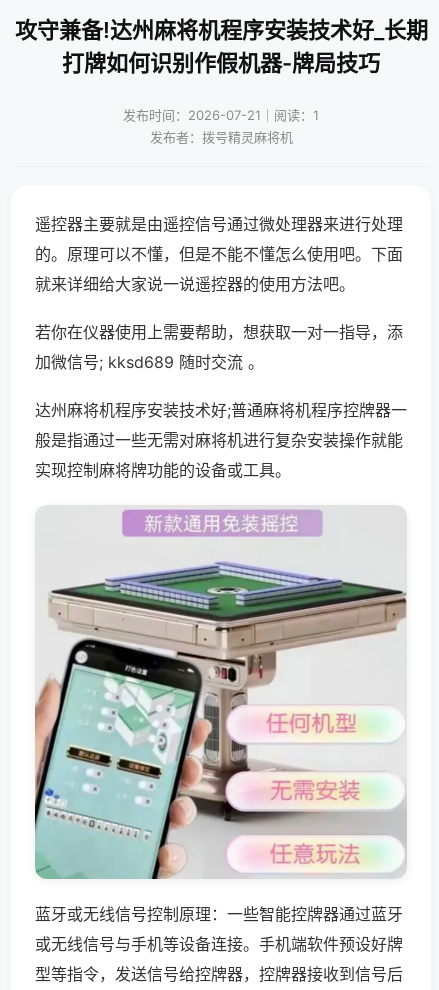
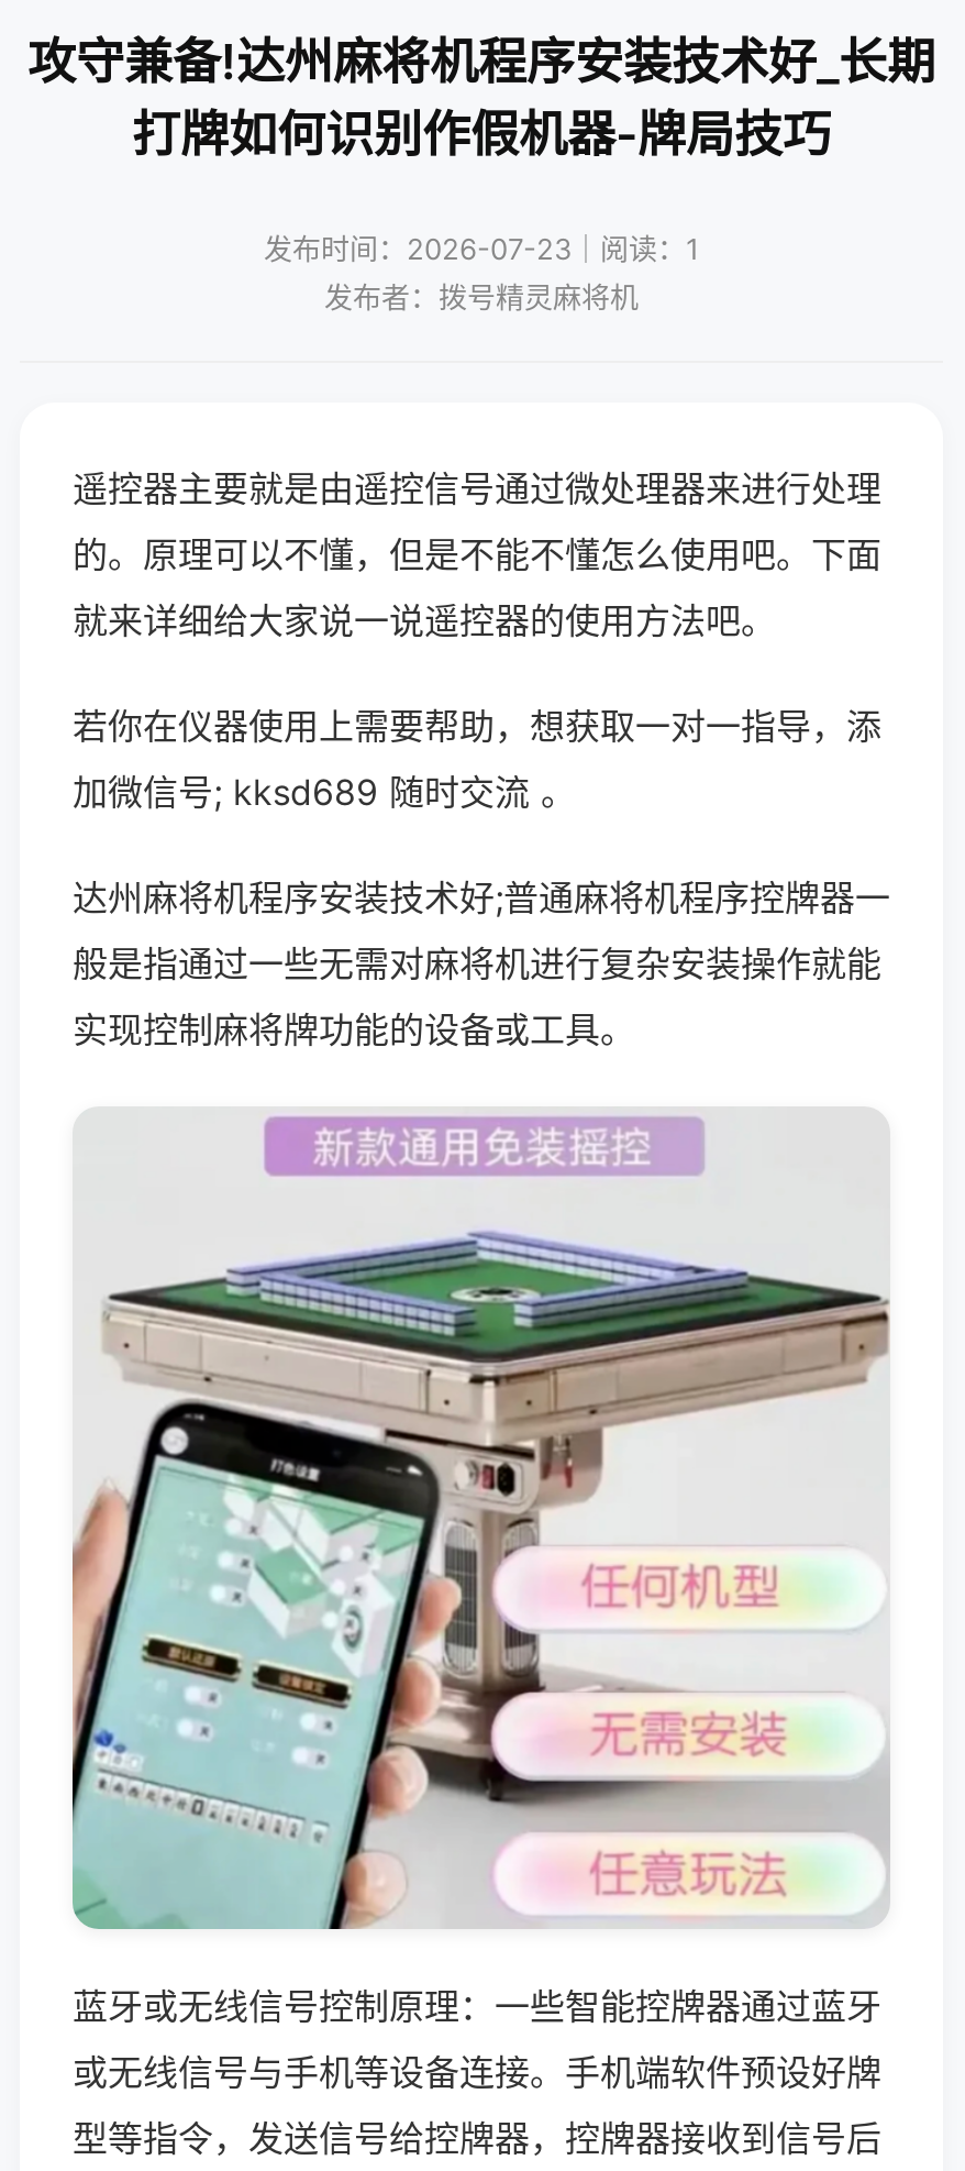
- 发布时间：2026-07-21｜阅读：1
+ 发布时间：2026-07-23｜阅读：1
